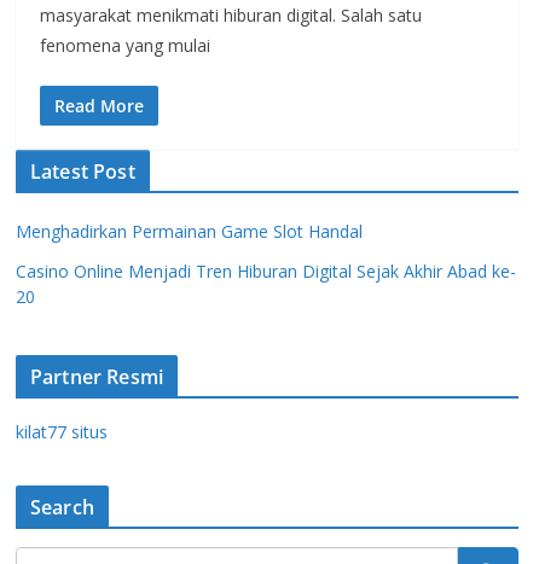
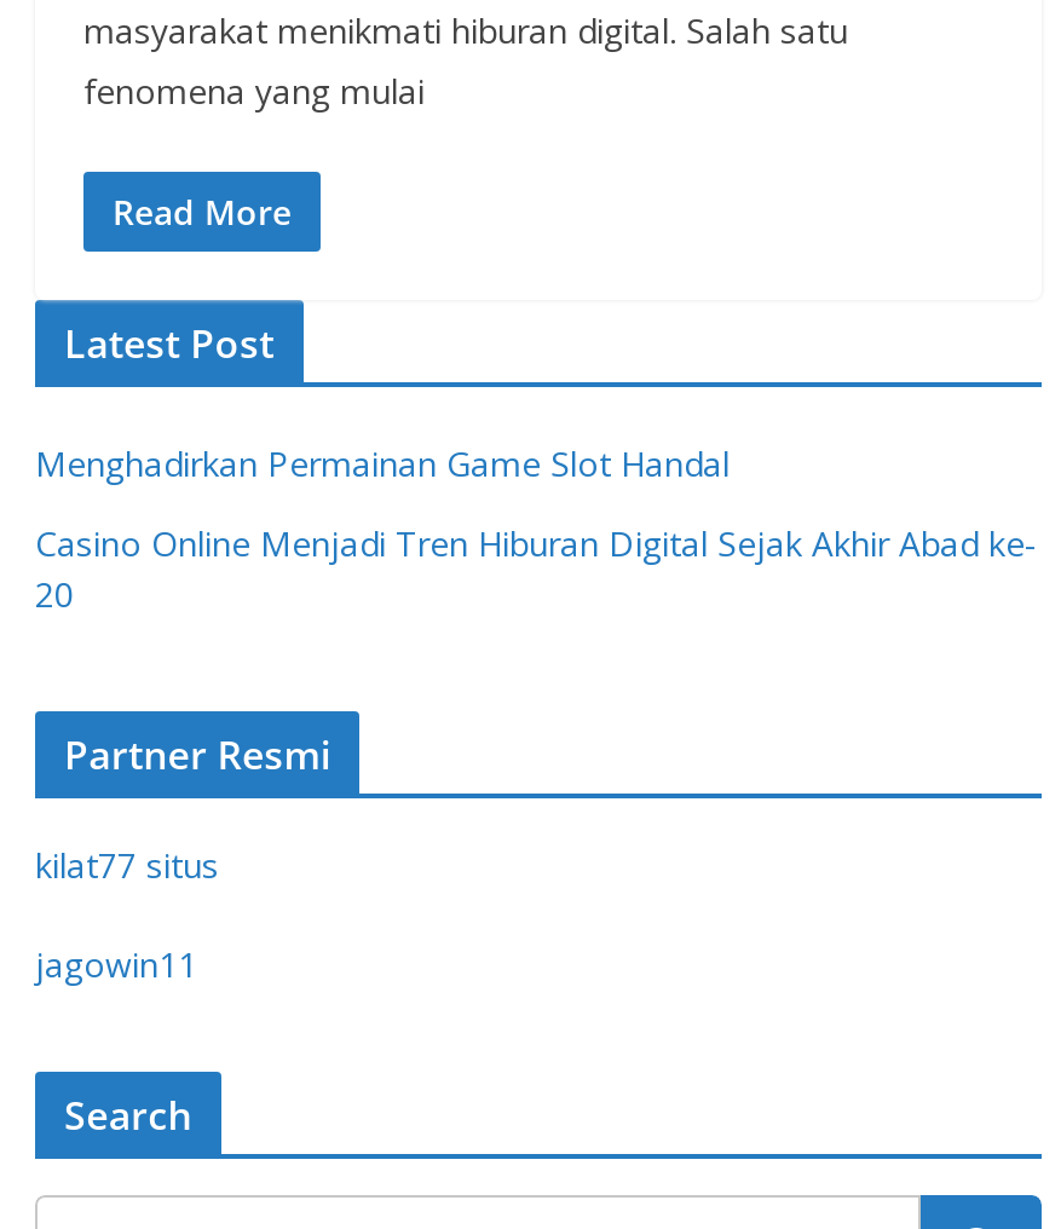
+ jagowin11
